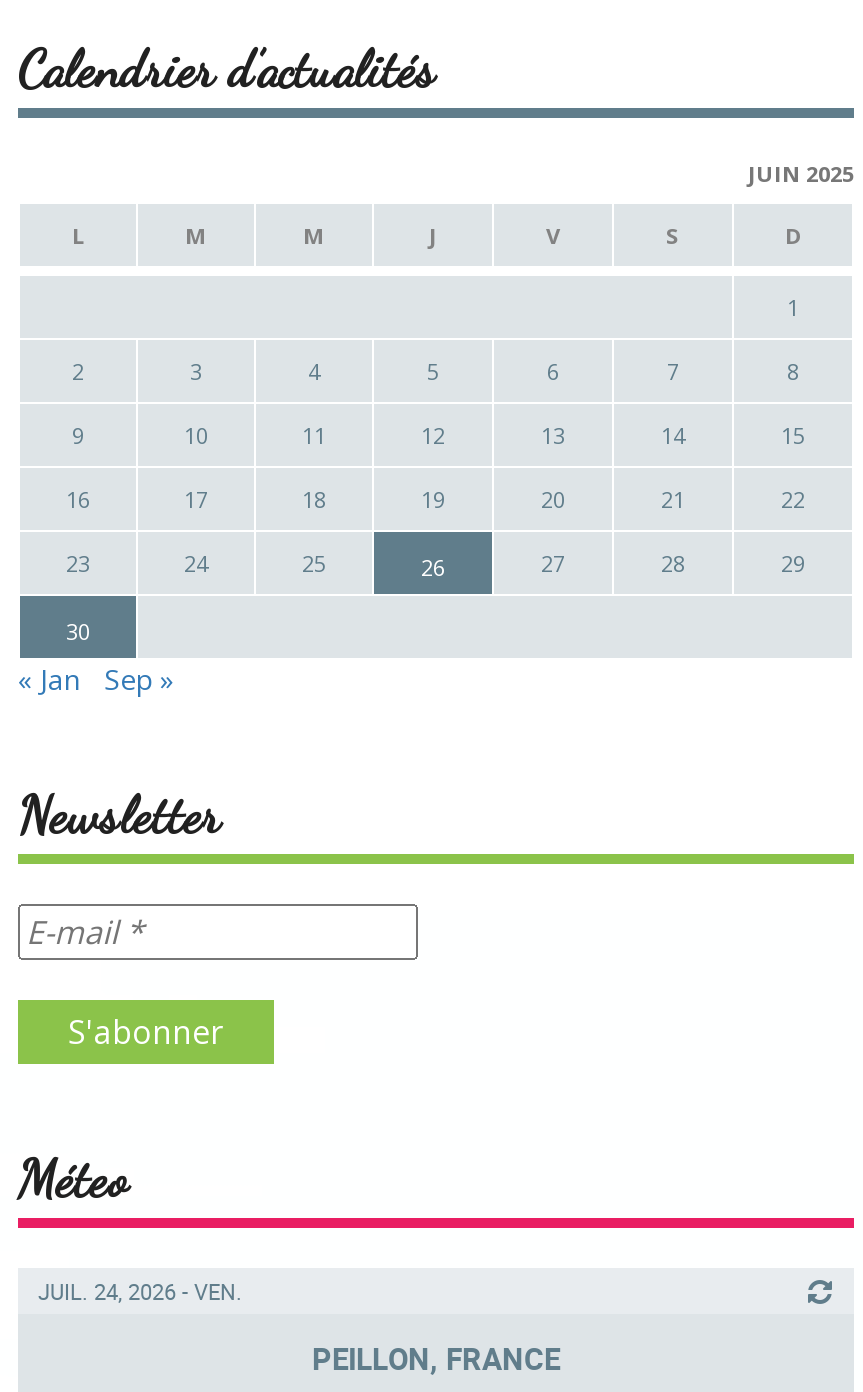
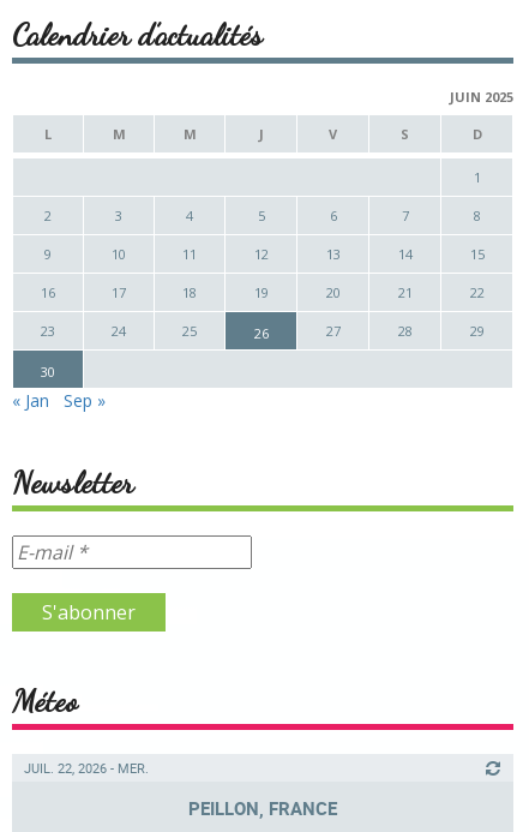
- JUIL. 24, 2026 - VEN.
+ JUIL. 22, 2026 - MER.
